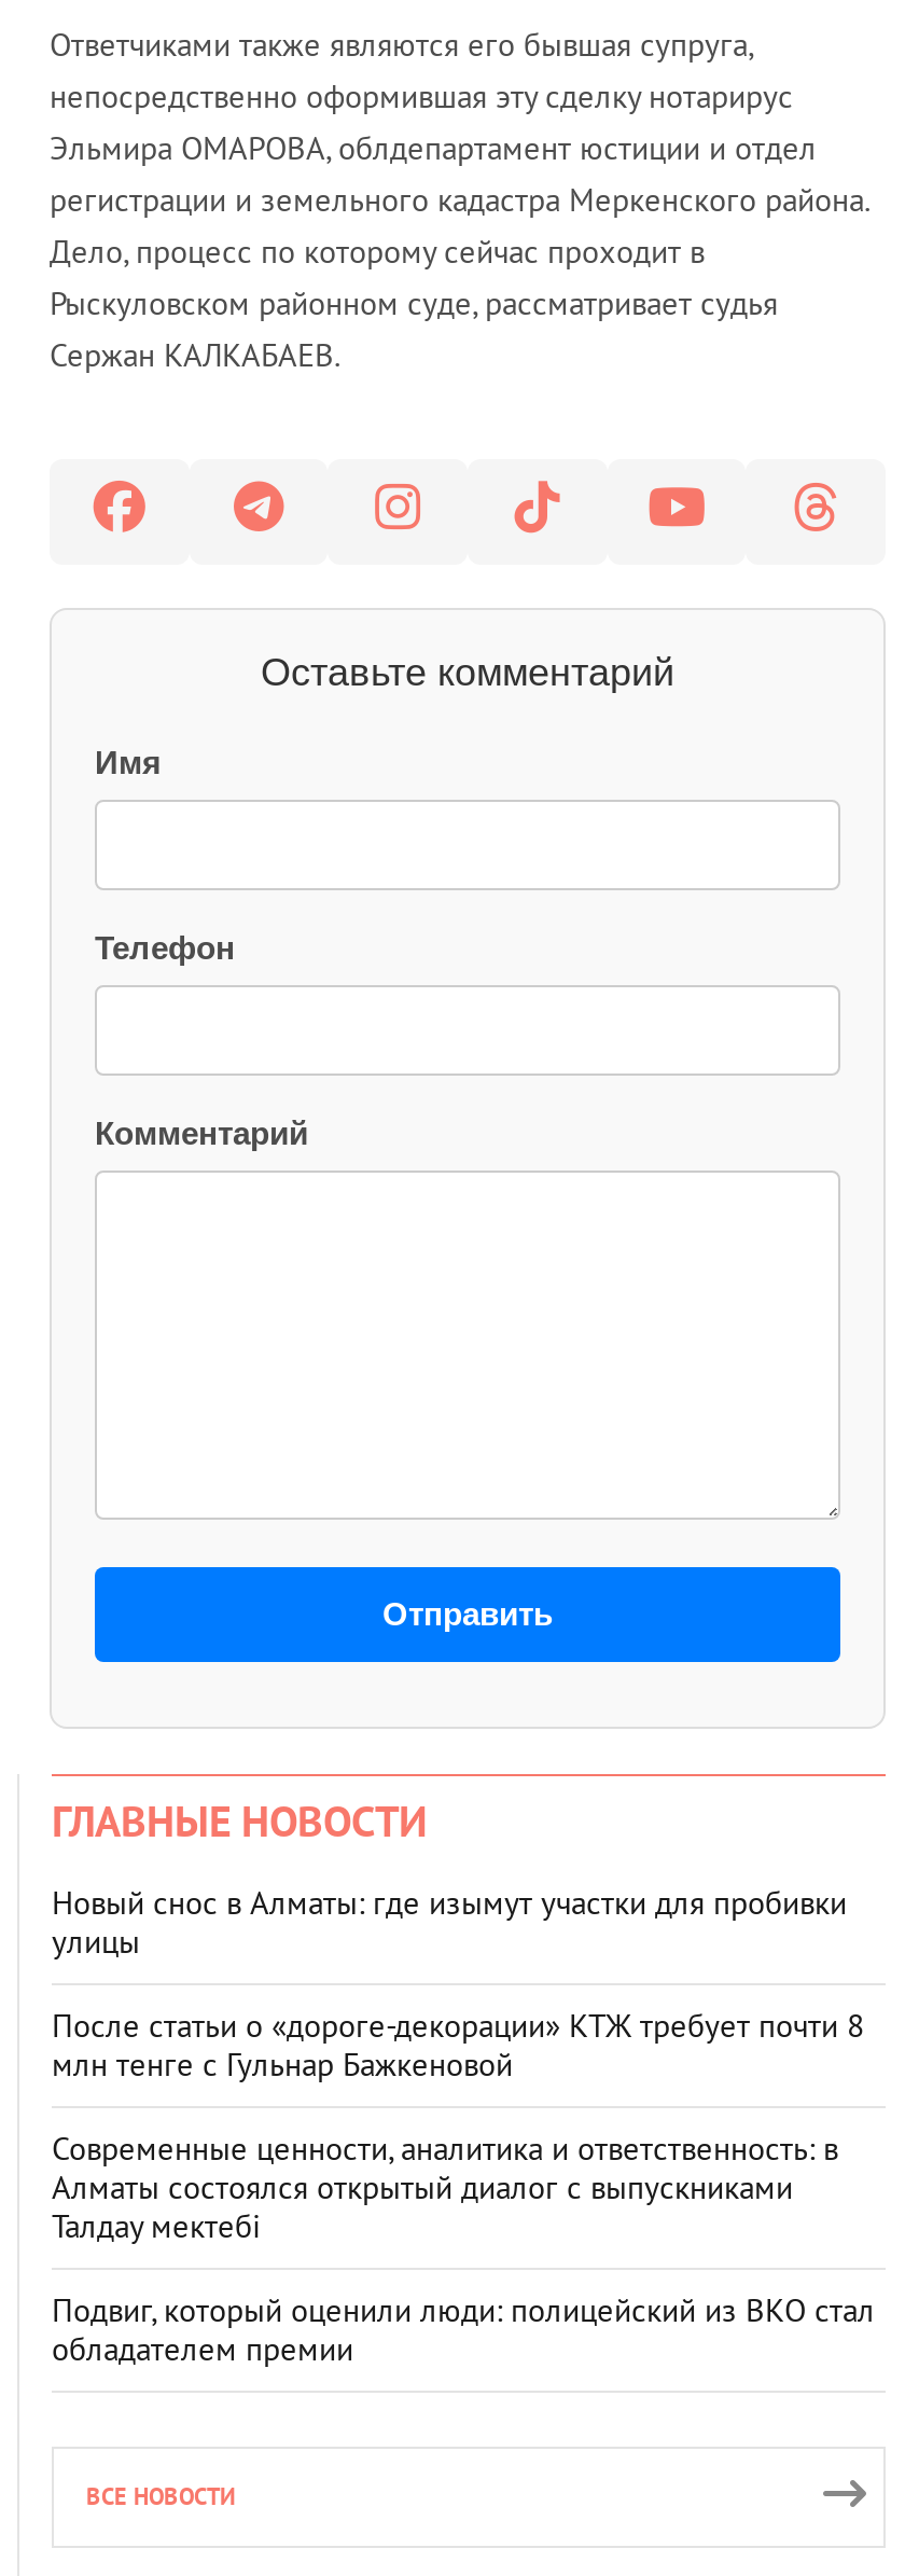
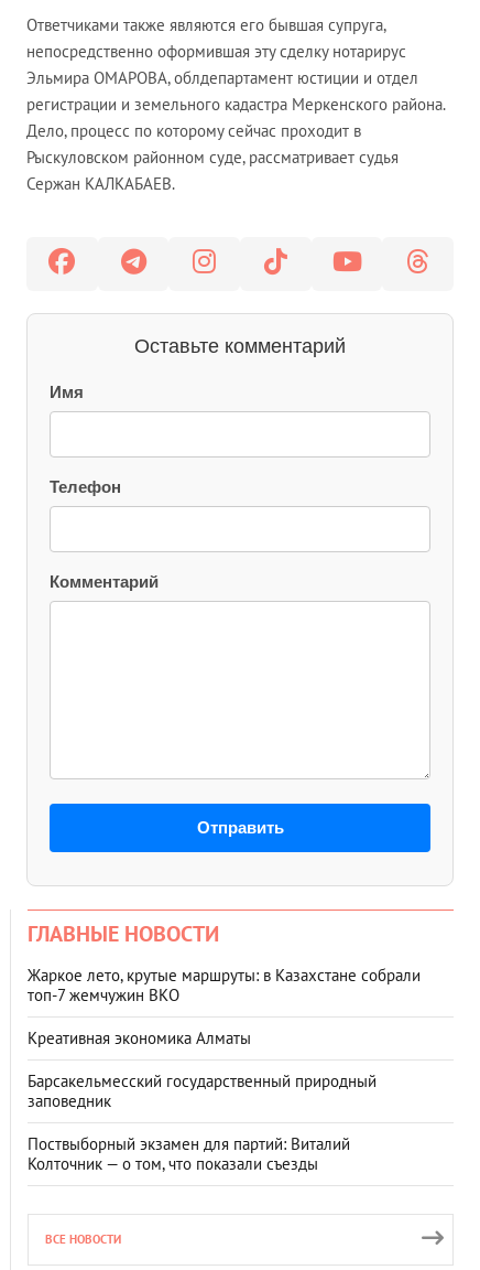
- Новый снос в Алматы: где изымут участки для пробивки
- улицы
+ Жаркое лето, крутые маршруты: в Казахстане собрали
+ топ‑7 жемчужин ВКО

- После статьи о «дороге-декорации» КТЖ требует почти 8
- млн тенге с Гульнар Бажкеновой
+ Креативная экономика Алматы

- Современные ценности, аналитика и ответственность: в
- Алматы состоялся открытый диалог с выпускниками
- Талдау мектебі
+ Барсакельмесский государственный природный
+ заповедник

- Подвиг, который оценили люди: полицейский из ВКО стал
- обладателем премии
+ Поствыборный экзамен для партий: Виталий
+ Колточник — о том, что показали съезды
